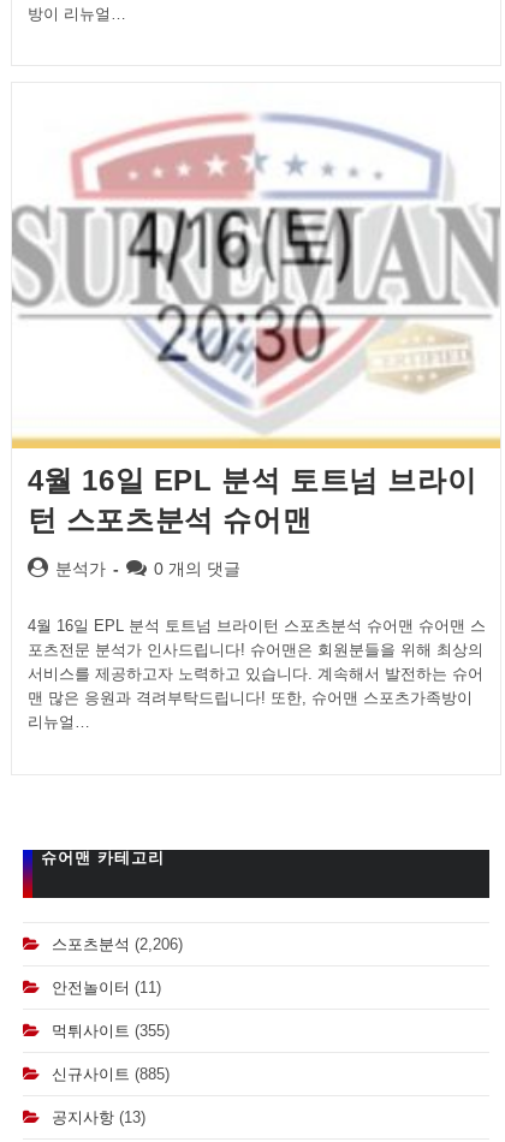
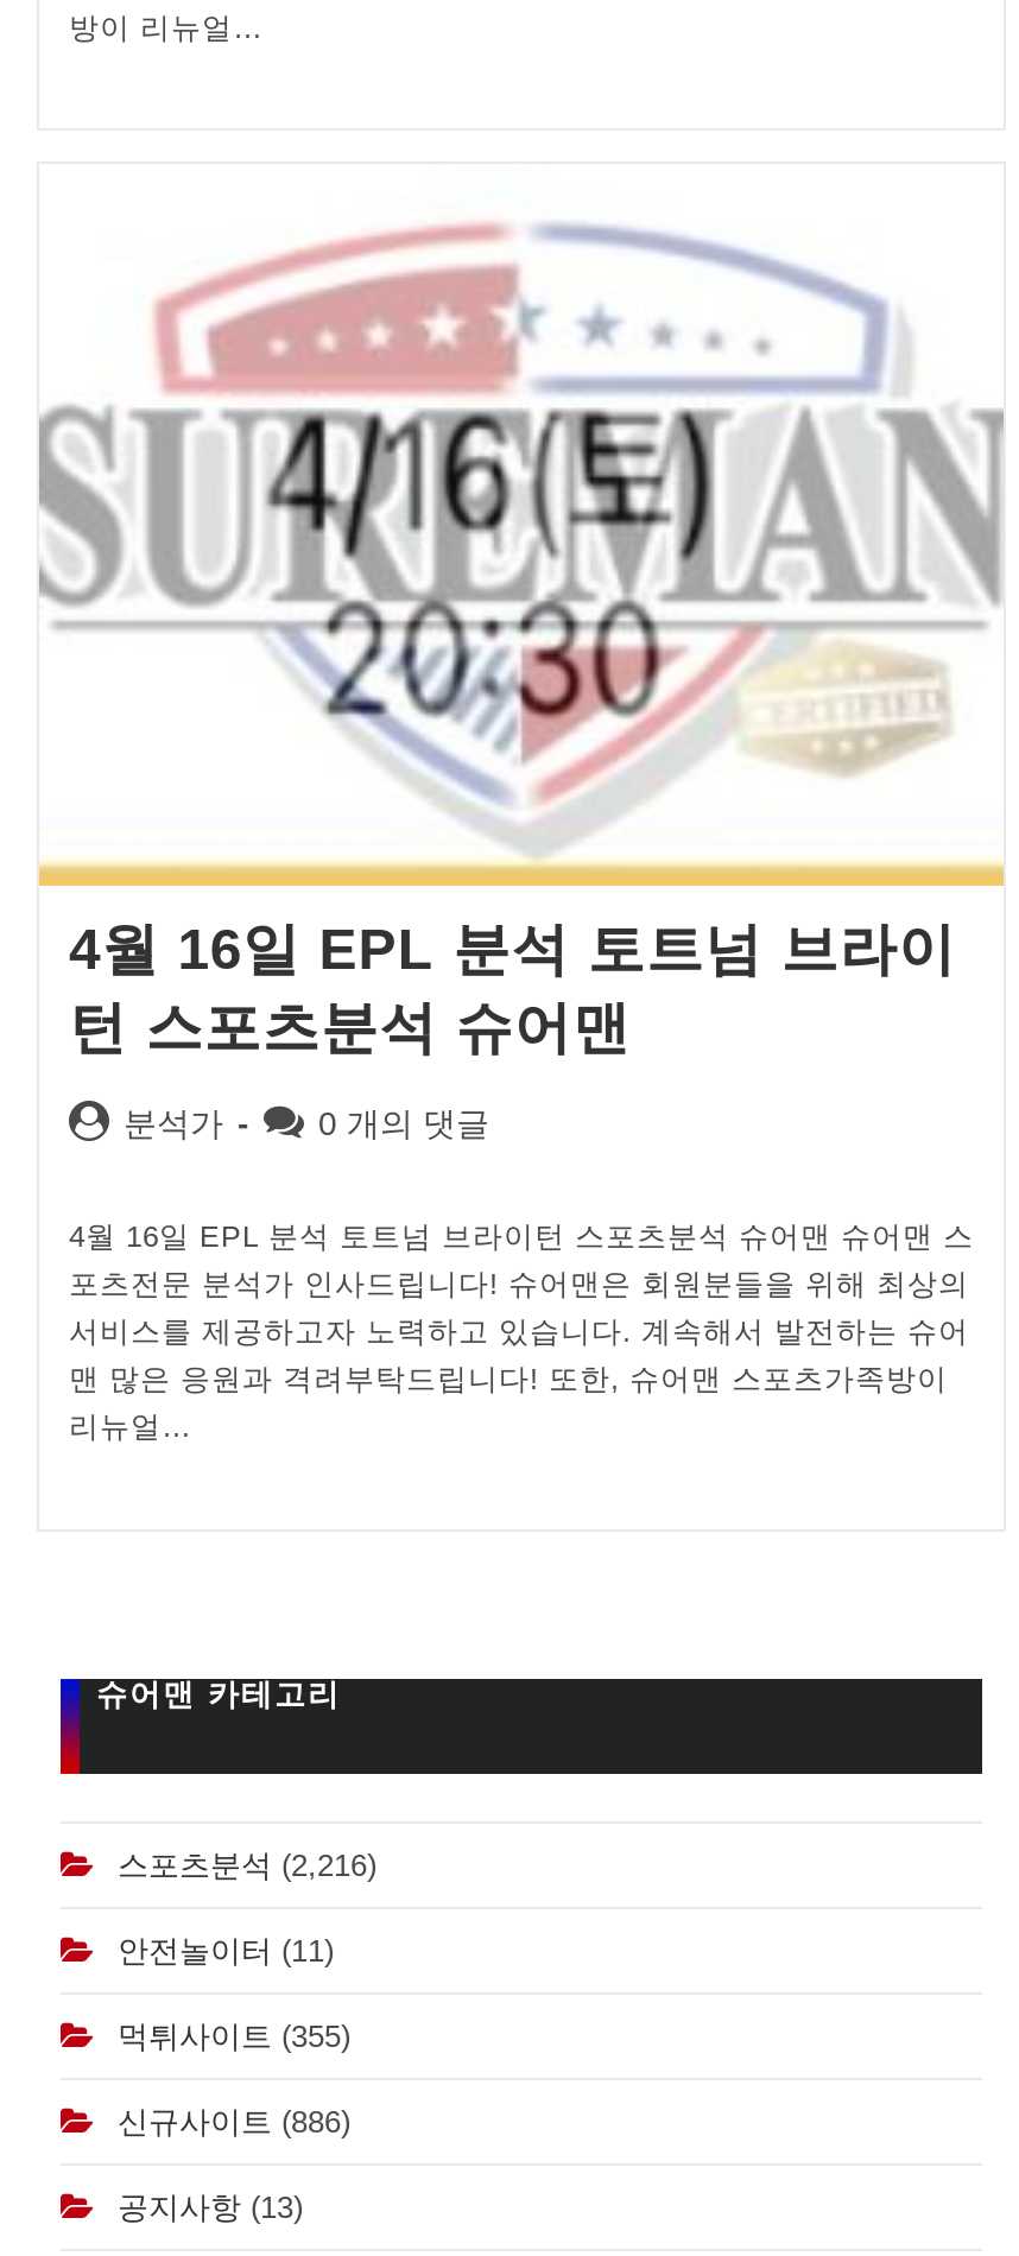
- 스포츠분석 (2,206)
+ 스포츠분석 (2,216)

- 신규사이트 (885)
+ 신규사이트 (886)
